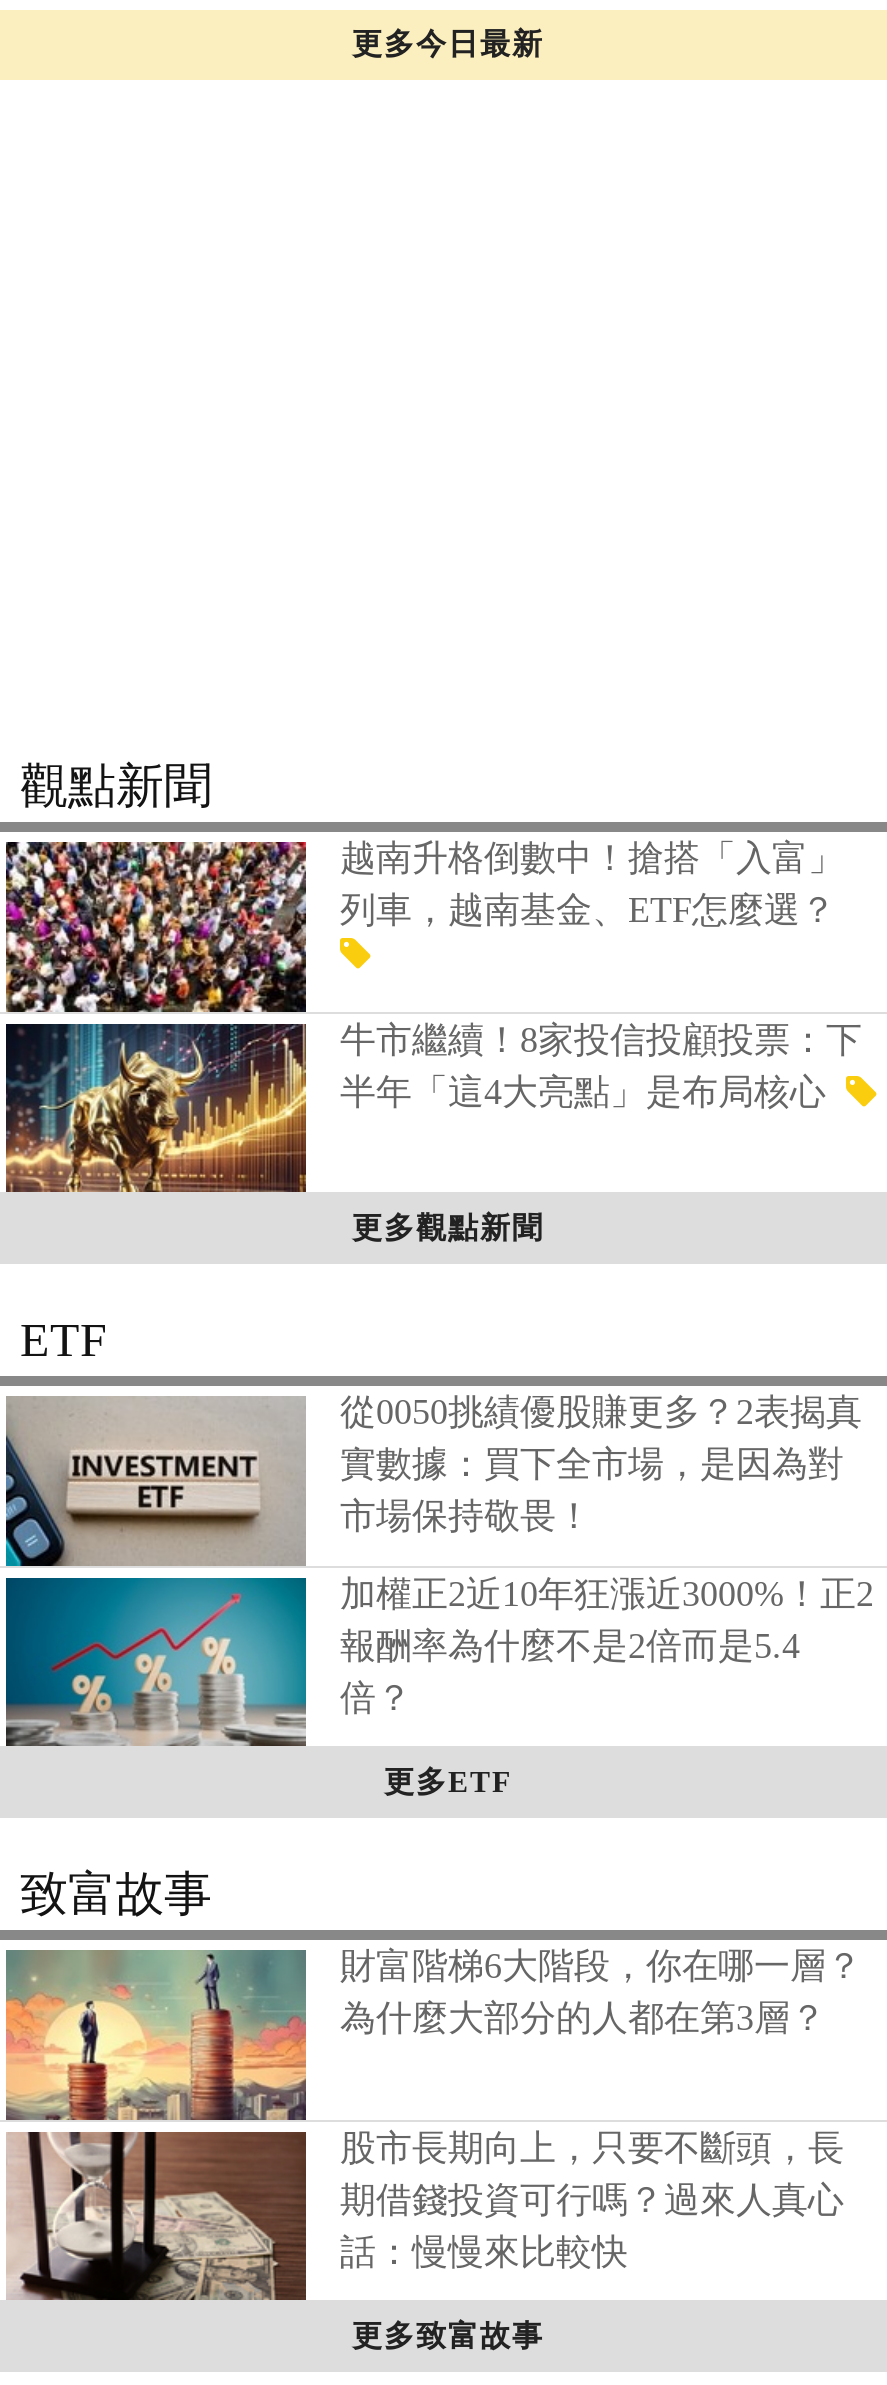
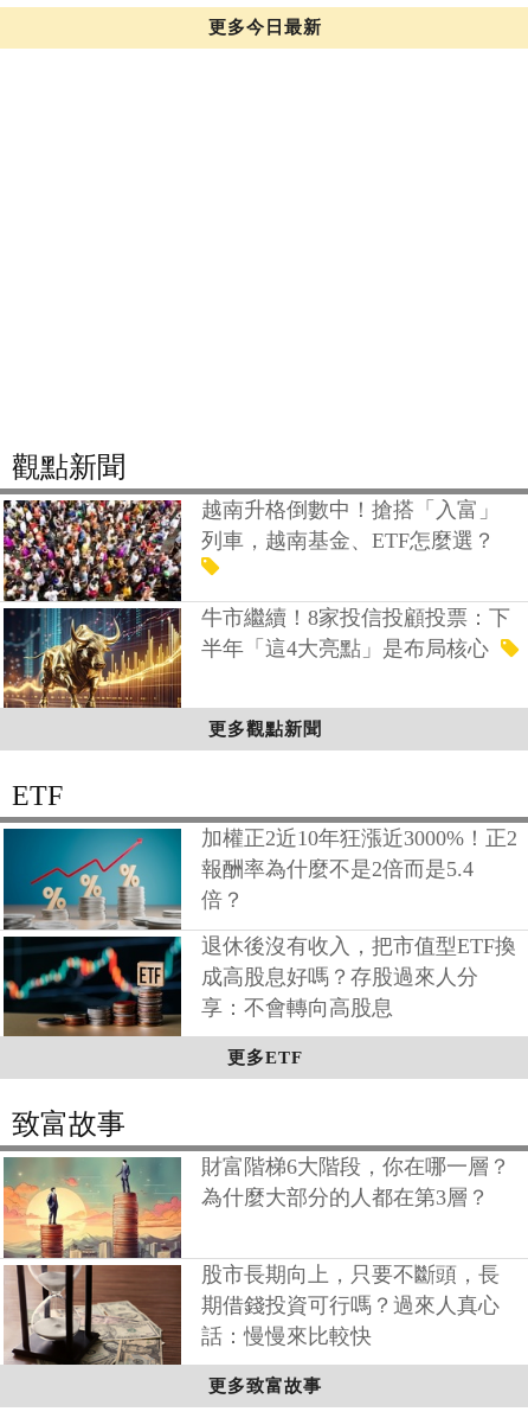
- [image]
- 從0050挑績優股賺更多？2表揭真
- 實數據：買下全市場，是因為對
- 市場保持敬畏！

moved up: 加權正2近10年狂漲近3000%！正2 | 報酬率為什麼不是2倍而是5.4 | 倍？

+ [image]
+ 退休後沒有收入，把市值型ETF換
+ 成高股息好嗎？存股過來人分
+ 享：不會轉向高股息
